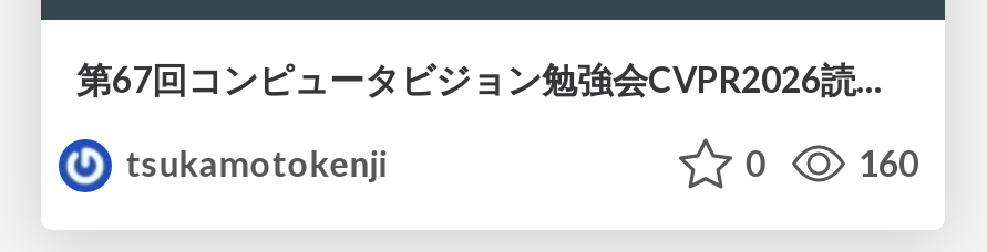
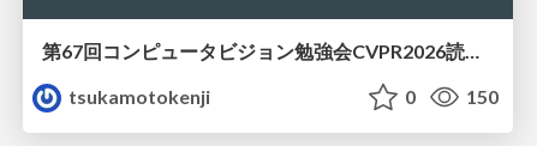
- 160
+ 150
